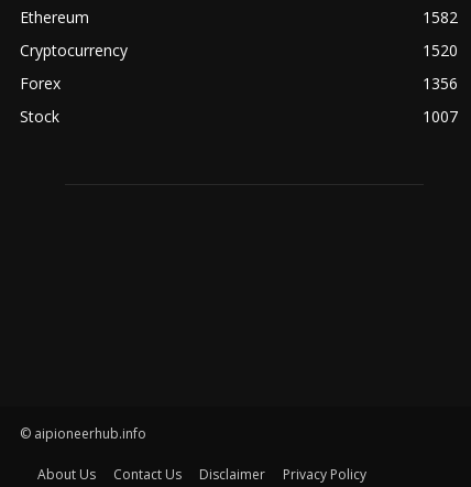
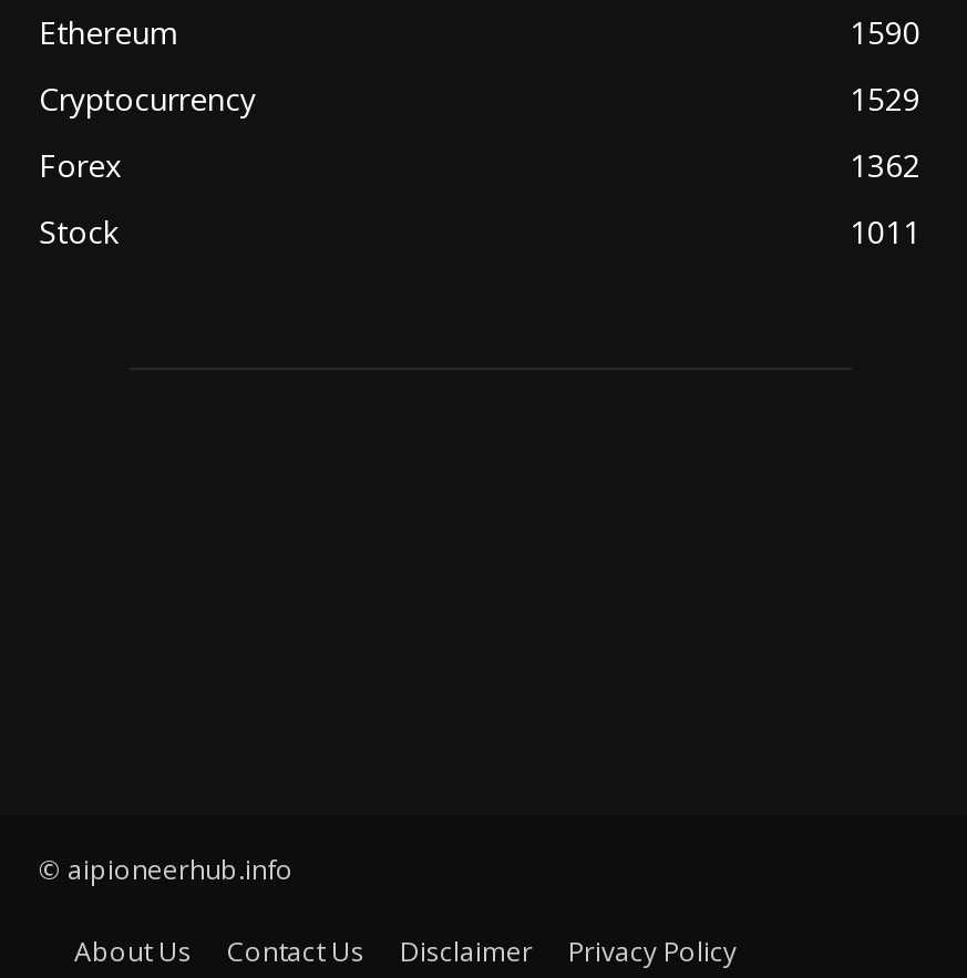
- 1582
+ 1590

- 1520
+ 1529

- 1356
+ 1362

- 1007
+ 1011
